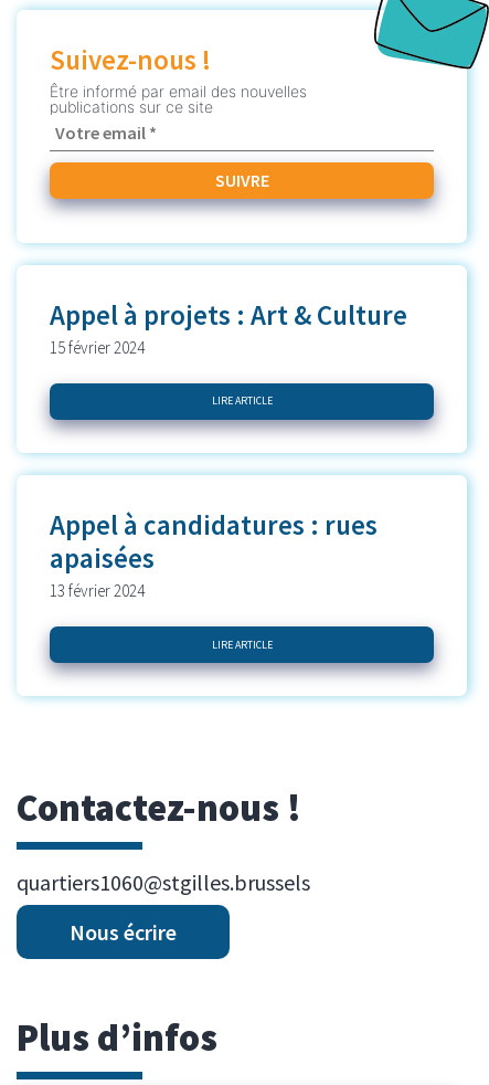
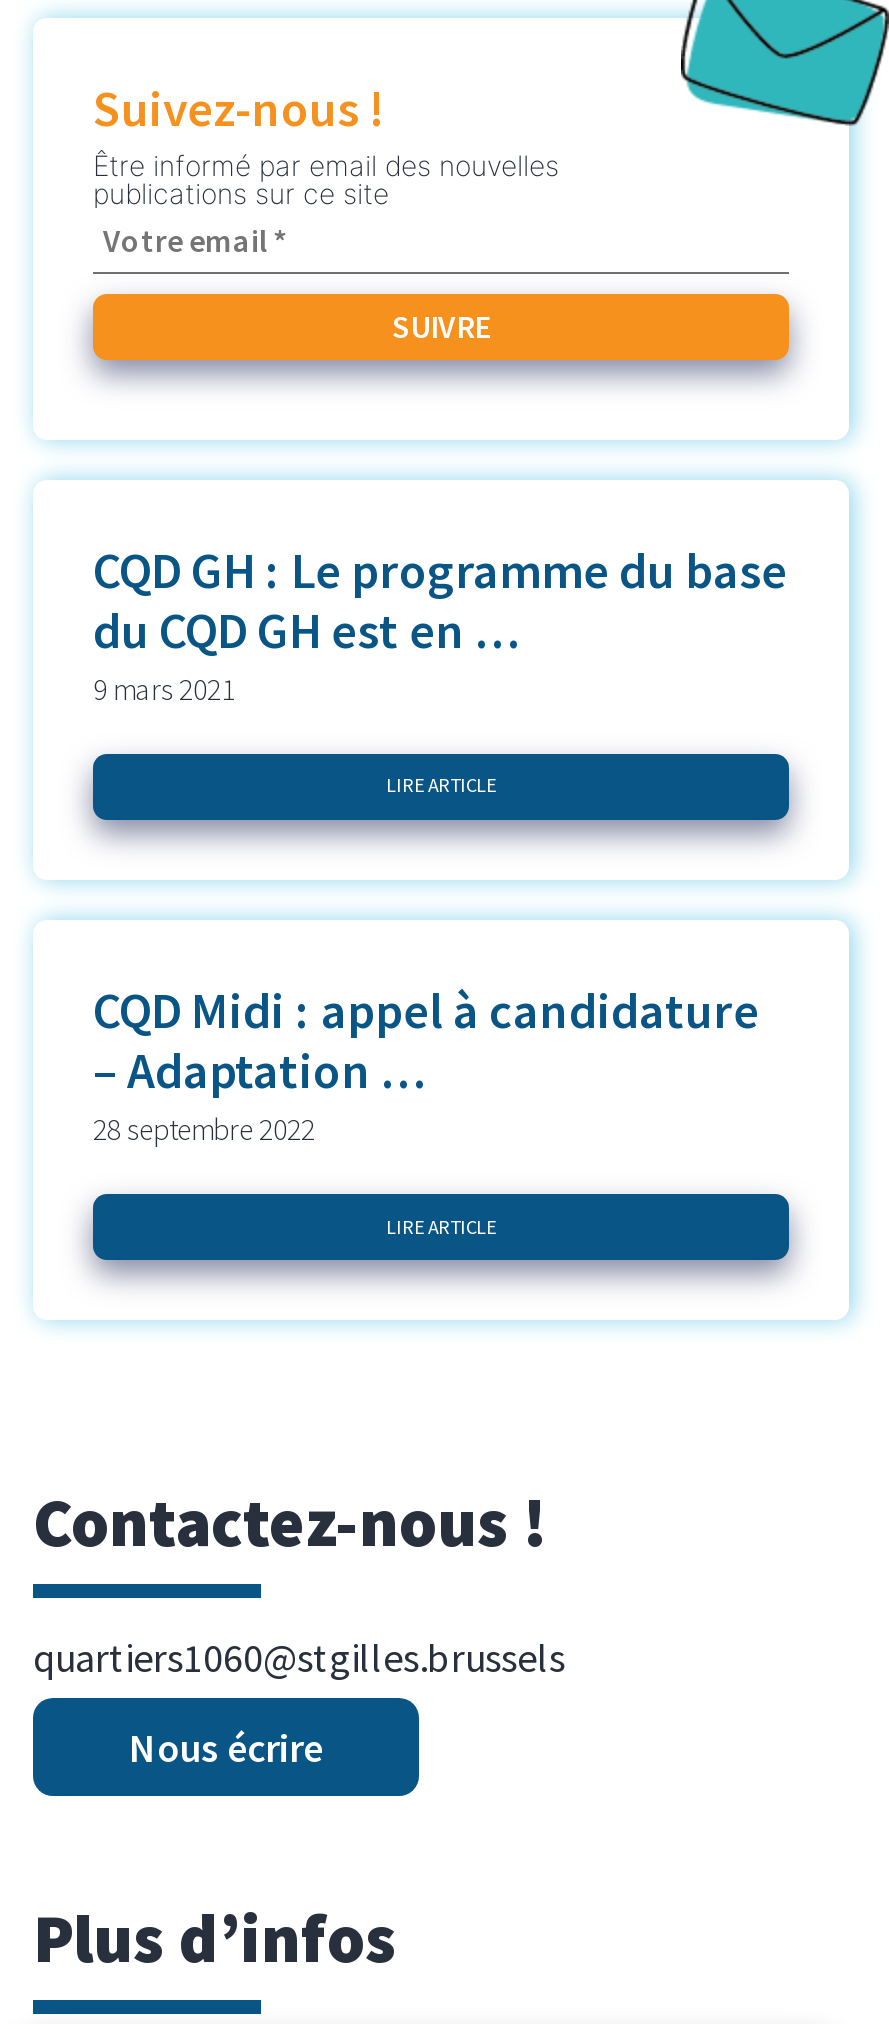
- Appel à projets : Art & Culture
- 15 février 2024
+ CQD GH : Le programme du base
+ du CQD GH est en ...
+ 9 mars 2021

- Appel à candidatures : rues
- apaisées
- 13 février 2024
+ CQD Midi : appel à candidature
+ – Adaptation ...
+ 28 septembre 2022
